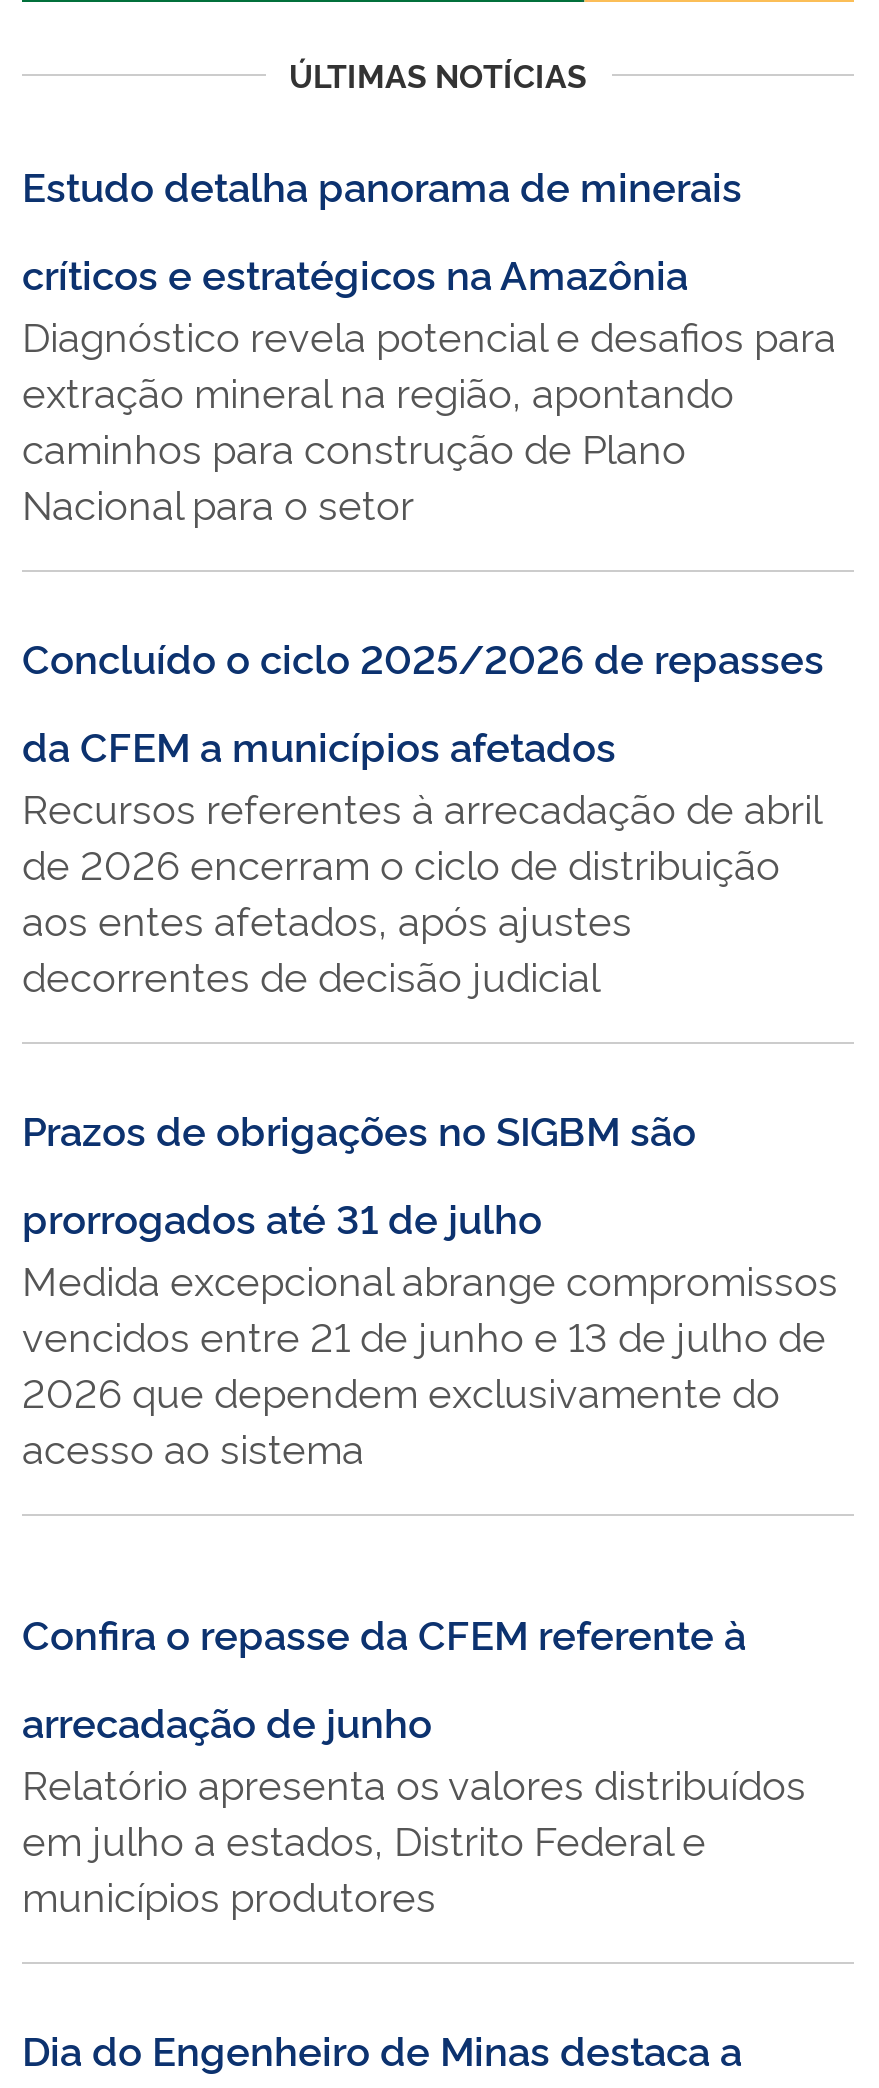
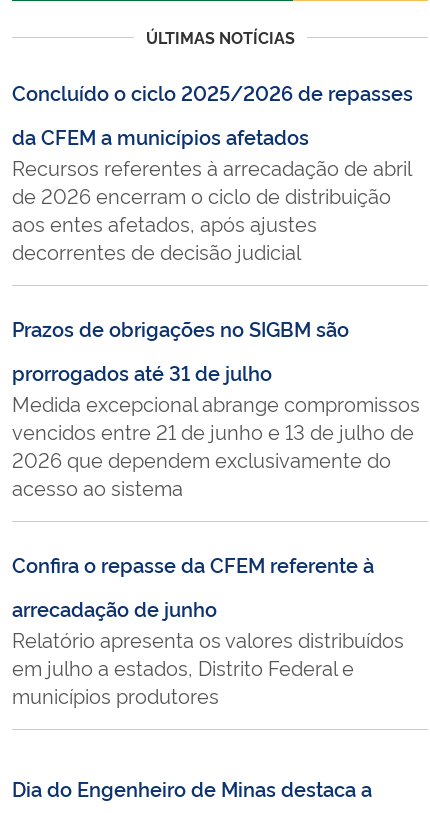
- Estudo detalha panorama de minerais
- críticos e estratégicos na Amazônia
- Diagnóstico revela potencial e desafios para
- extração mineral na região, apontando
- caminhos para construção de Plano
- Nacional para o setor

moved up: Confira o repasse da CFEM referente à | arrecadação de junho | Relatório apresenta os valores distribuídos | em julho a estados, Distrito Federal e | municípios produtores
